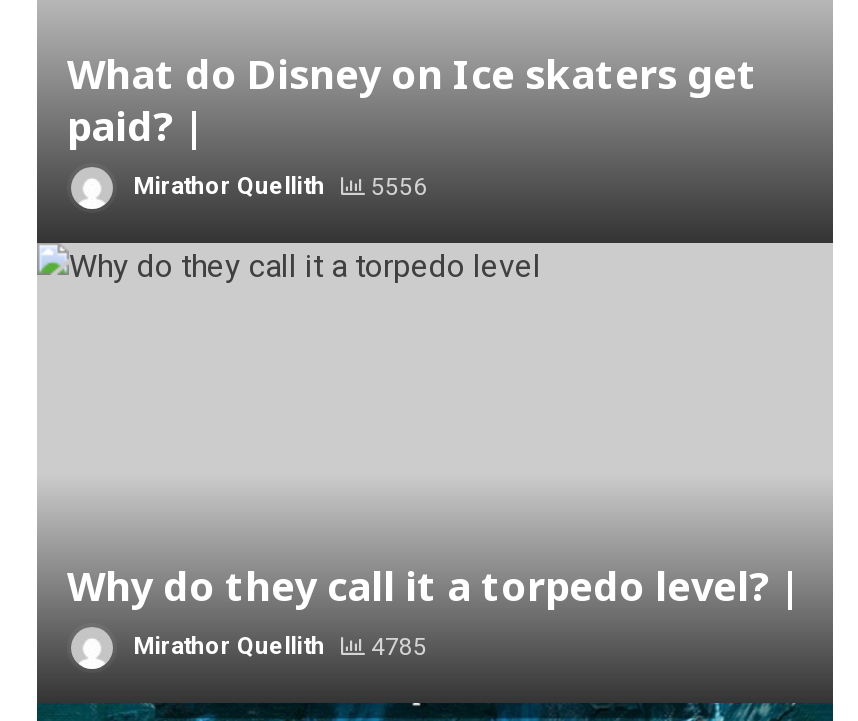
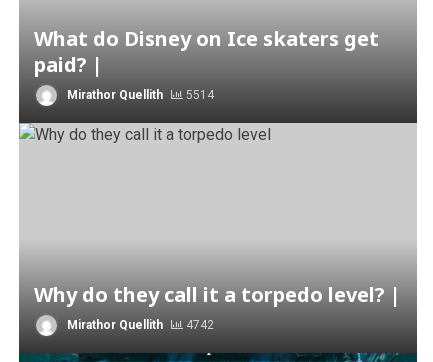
- Mirathor Quellith 5556
+ Mirathor Quellith 5514

- Mirathor Quellith 4785
+ Mirathor Quellith 4742
